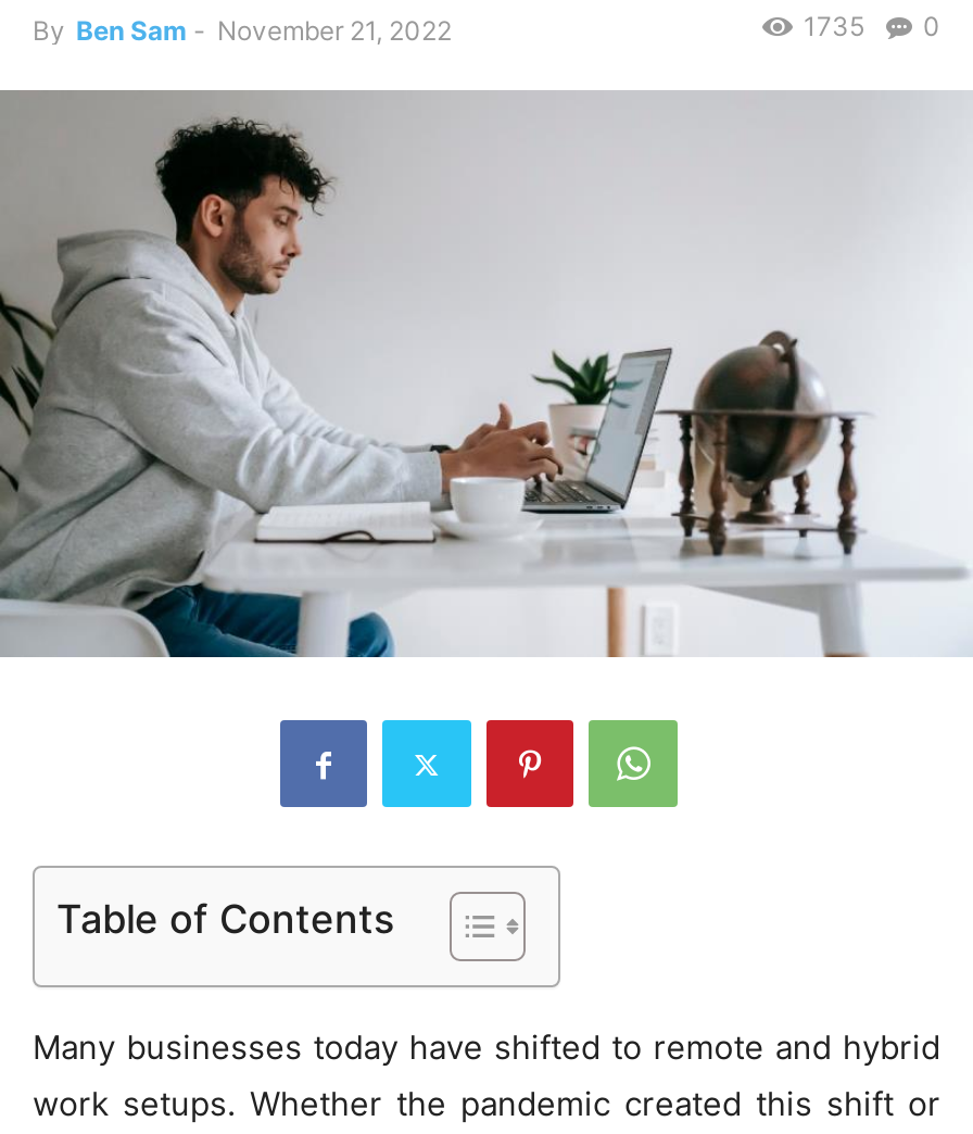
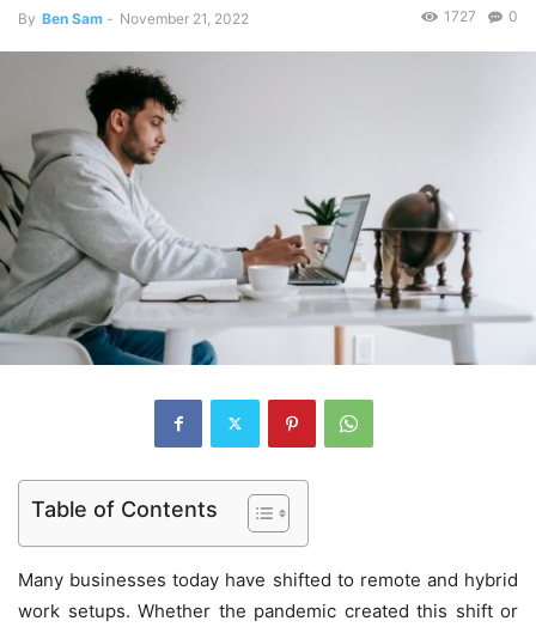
- 1735 0
+ 1727 0
